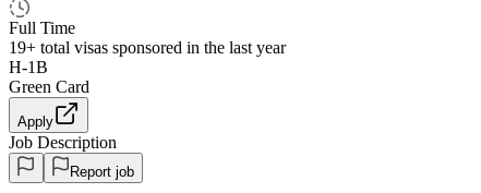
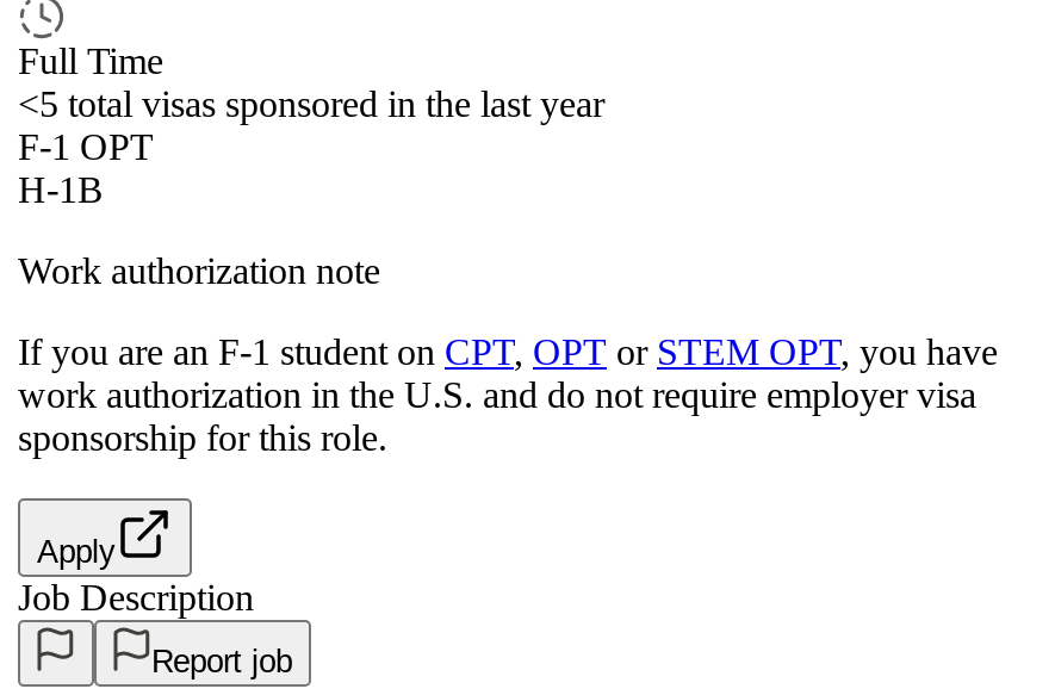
- 19+ total visas sponsored in the last year
+ <5 total visas sponsored in the last year
+ F-1 OPT

- Green Card
+ Work authorization note
+ If you are an F-1 student on CPT, OPT or STEM OPT, you have
+ work authorization in the U.S. and do not require employer visa
+ sponsorship for this role.
